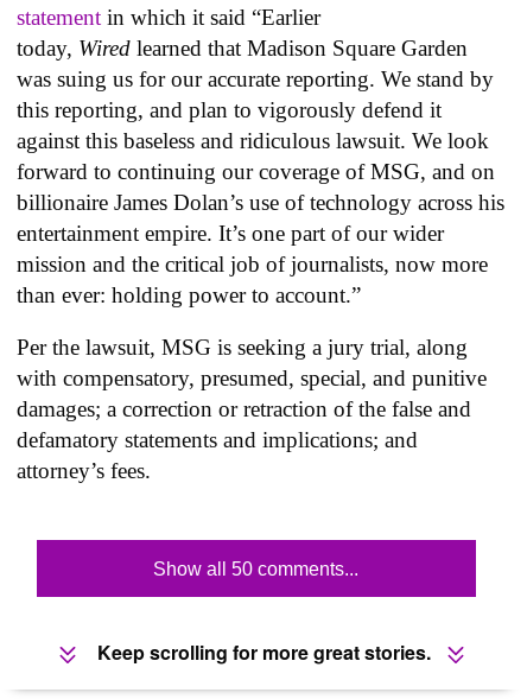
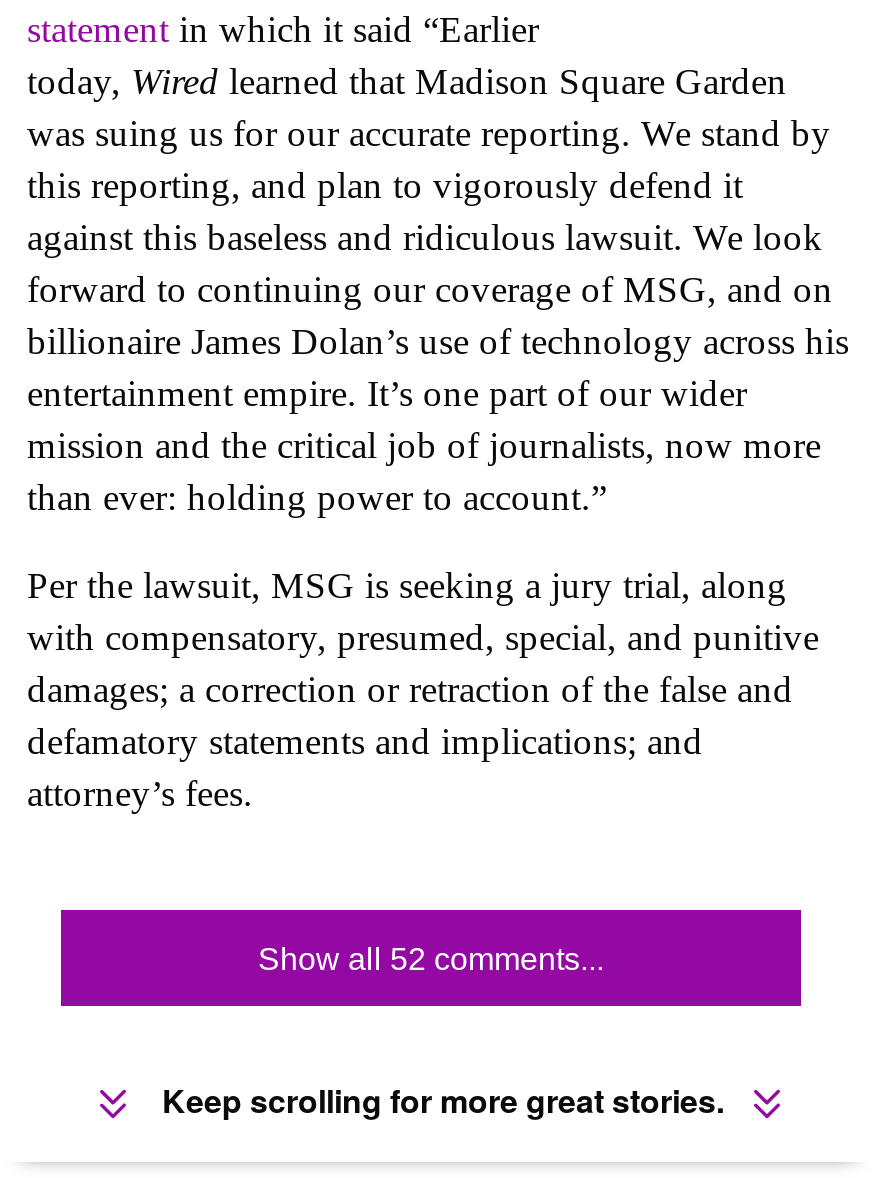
- Show all 50 comments...
+ Show all 52 comments...
